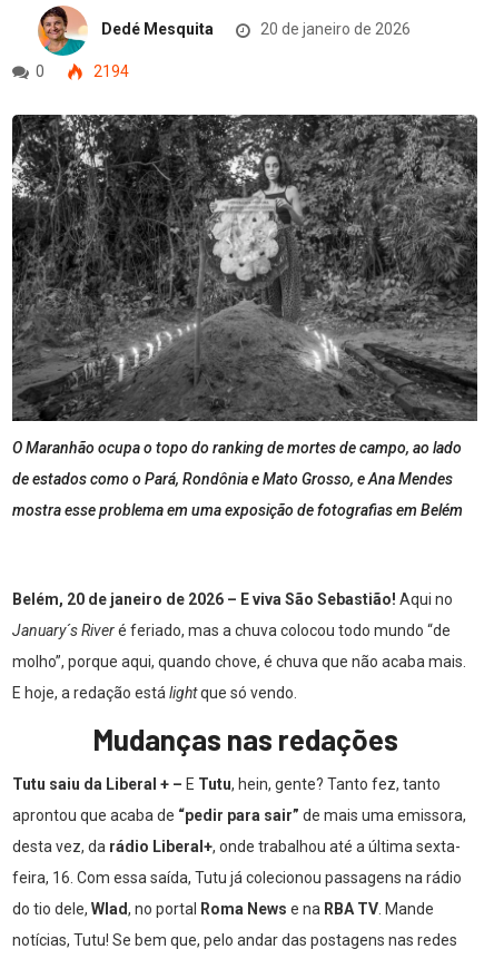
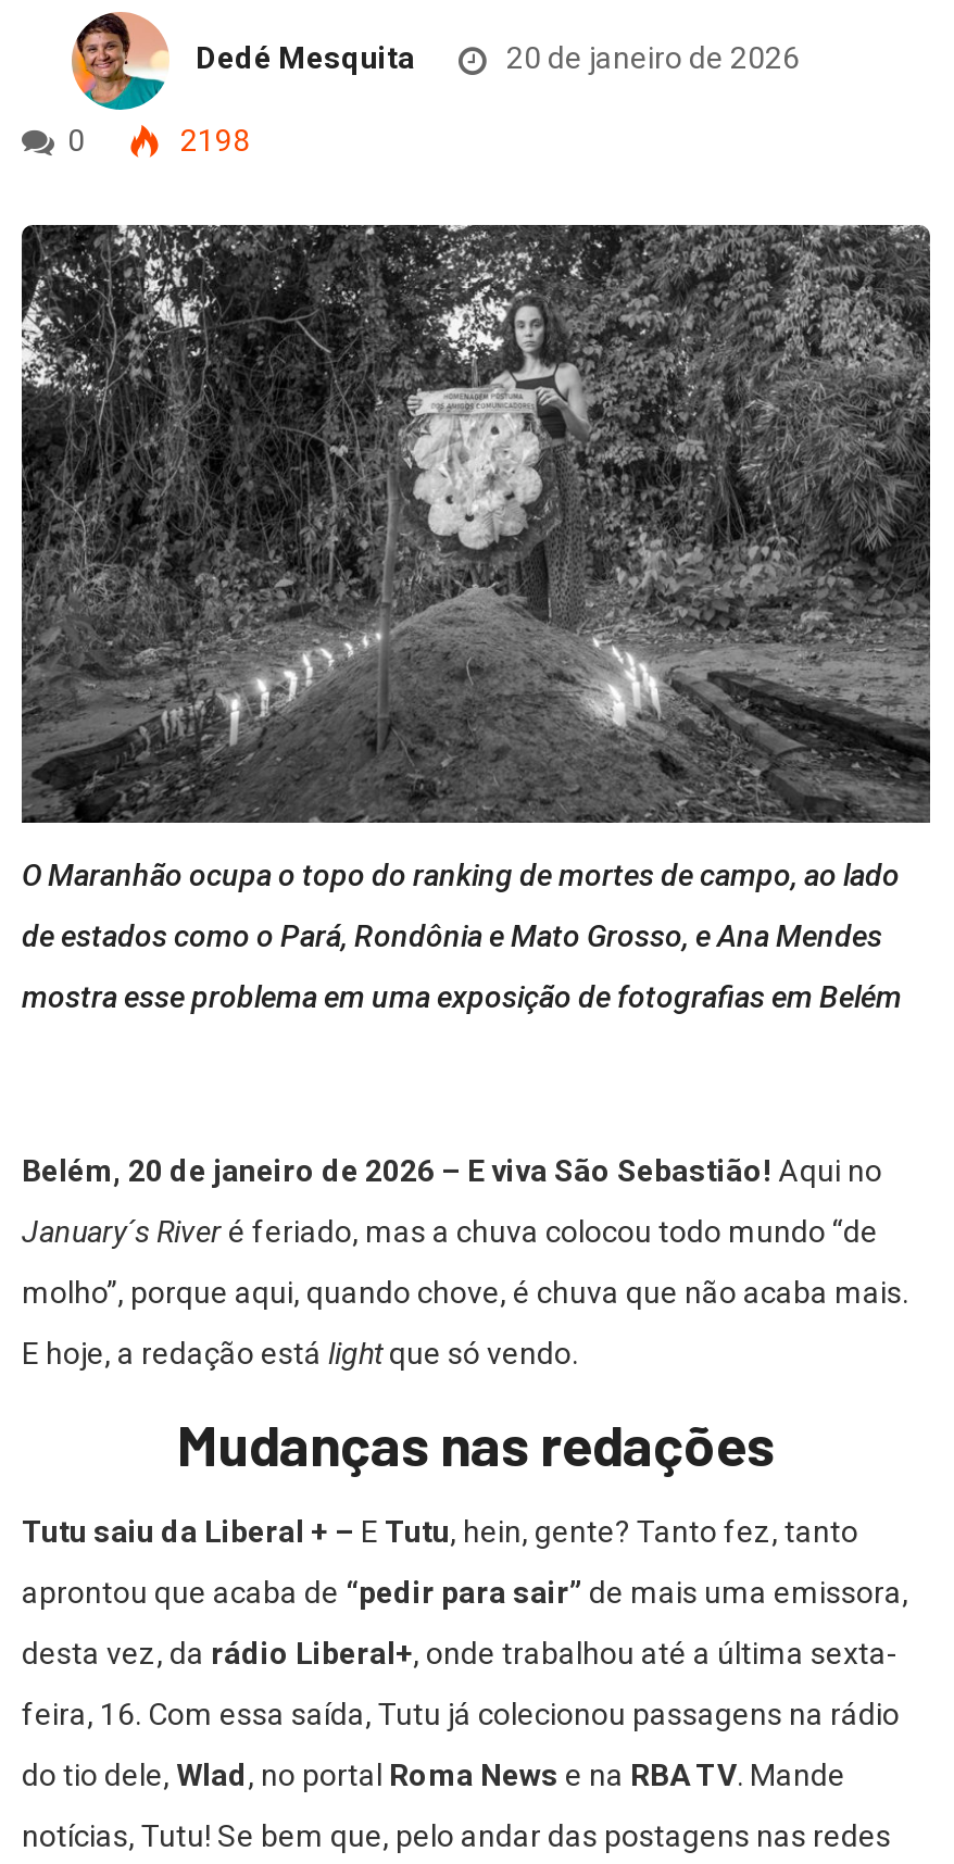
- 2194
+ 2198
